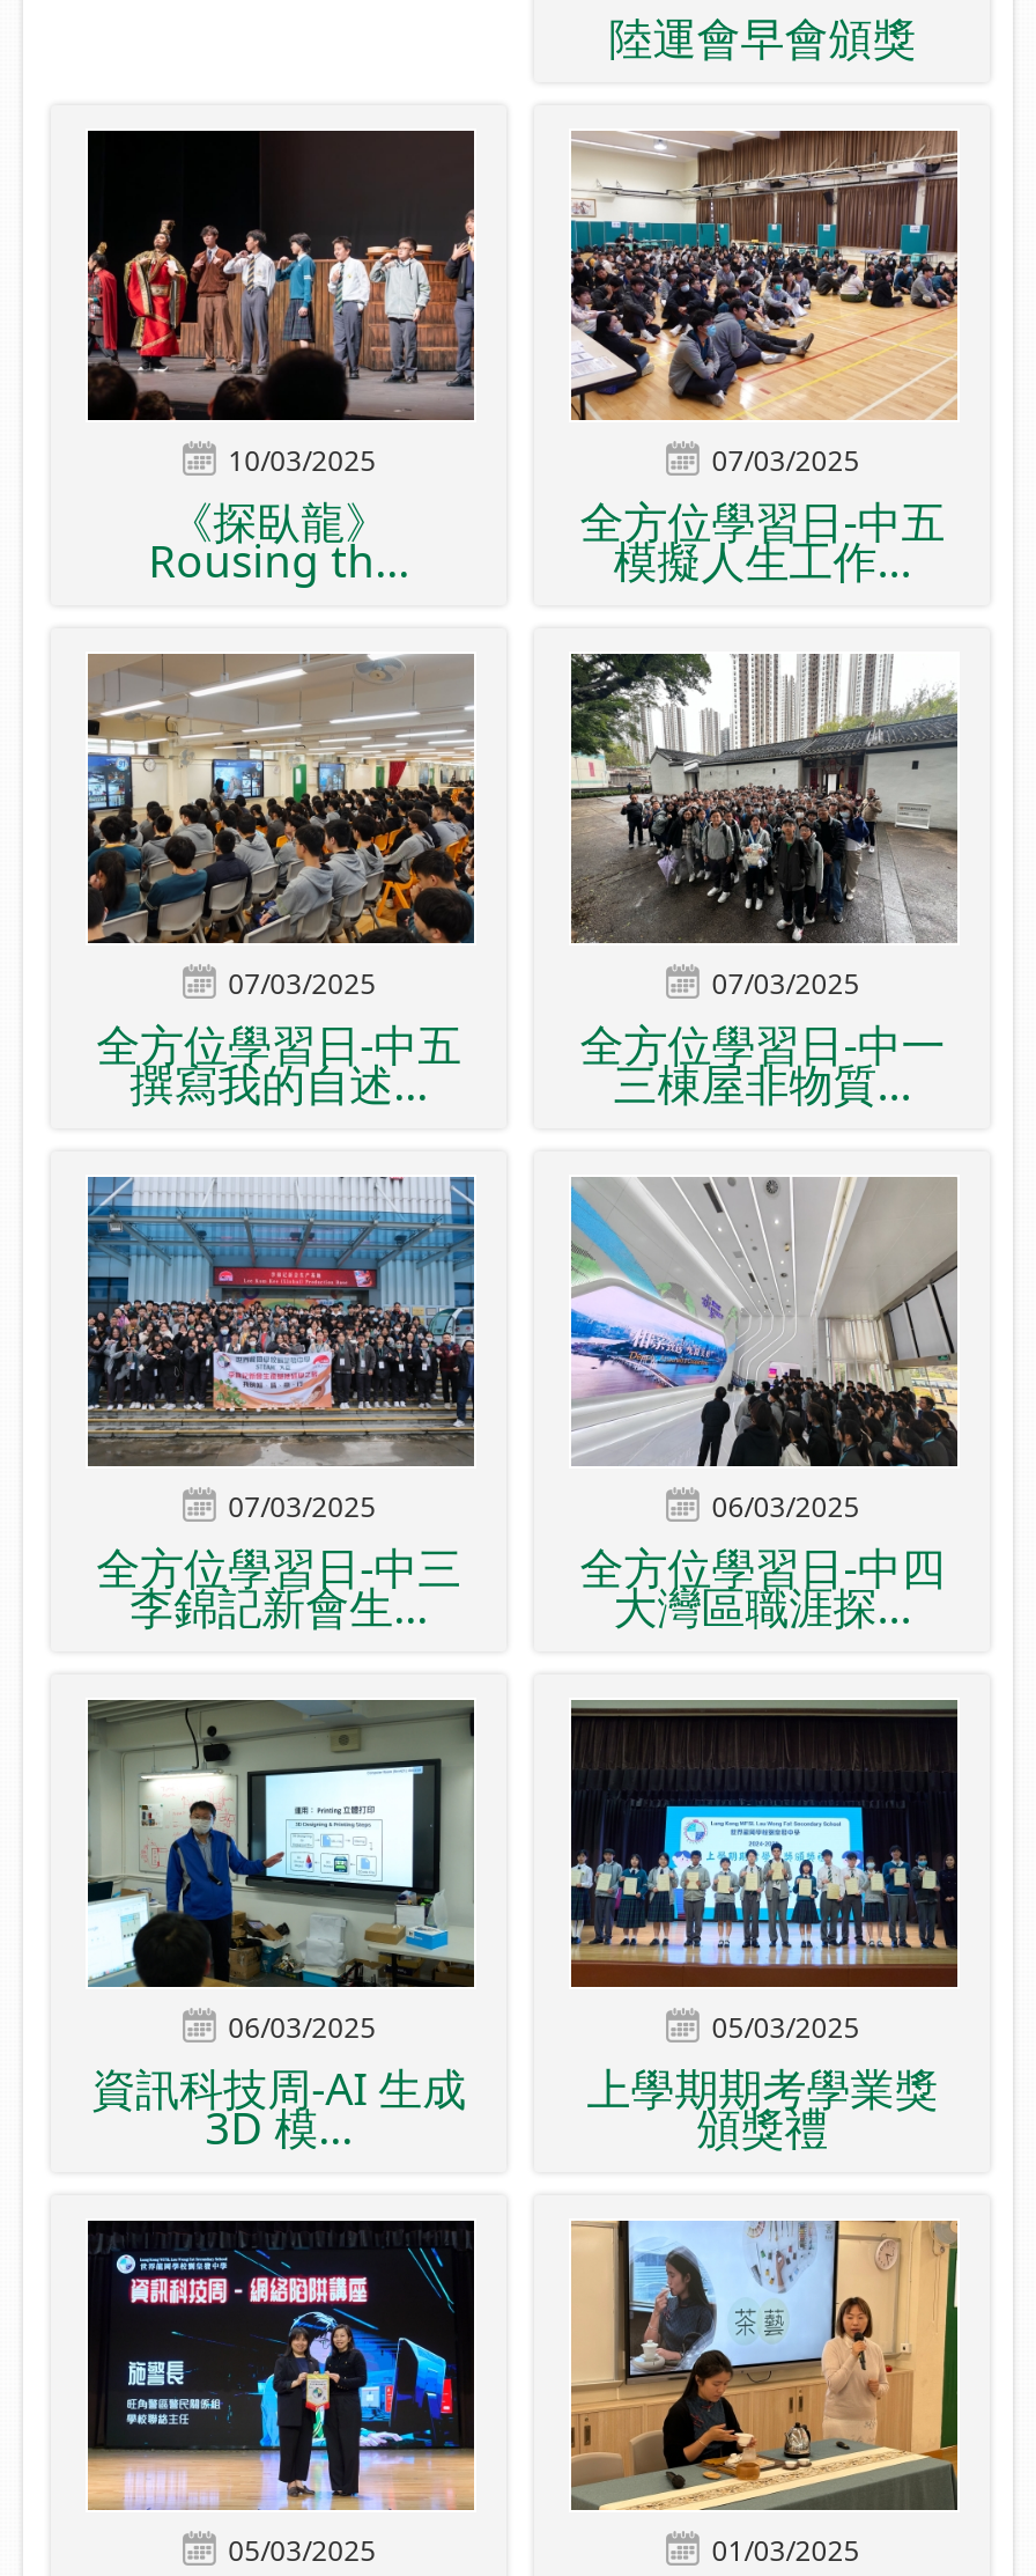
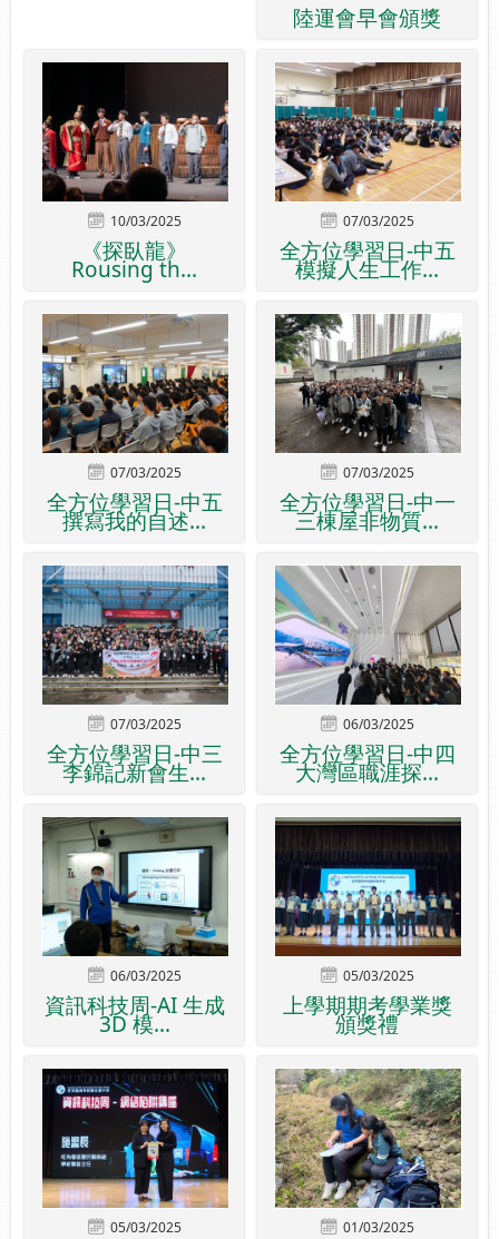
- [image]
+ [image]
